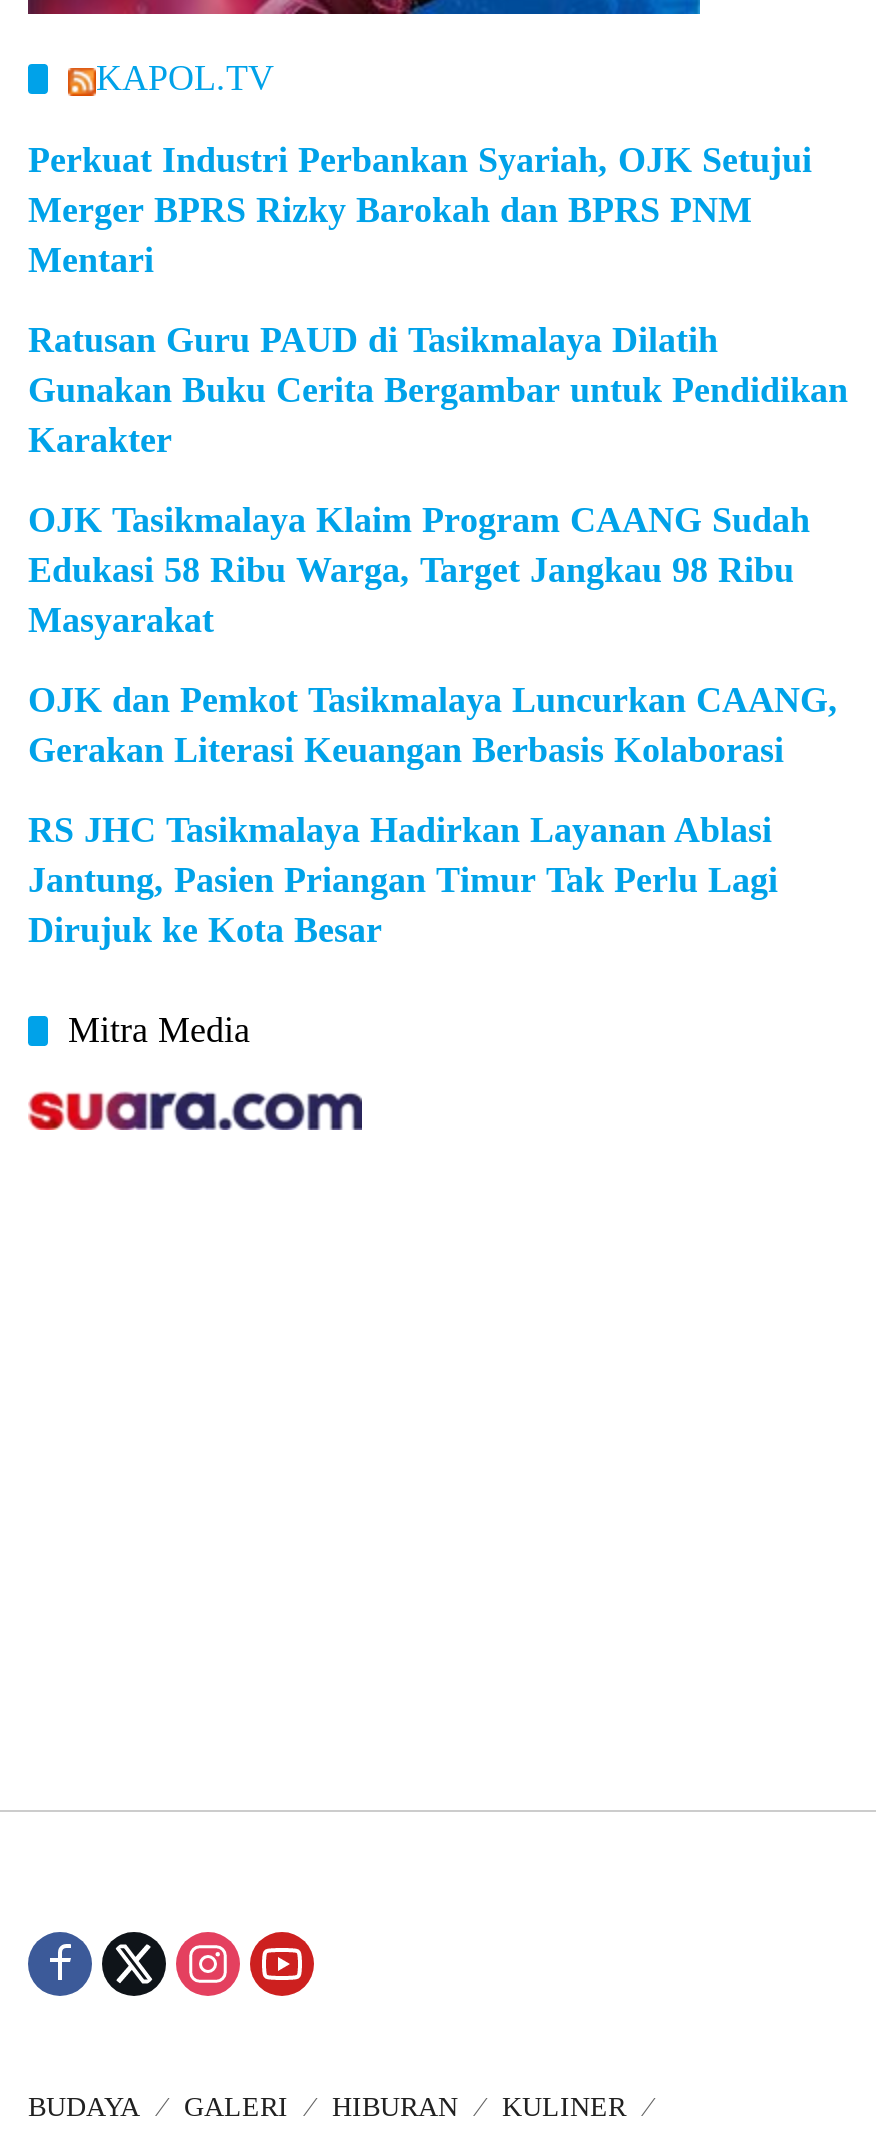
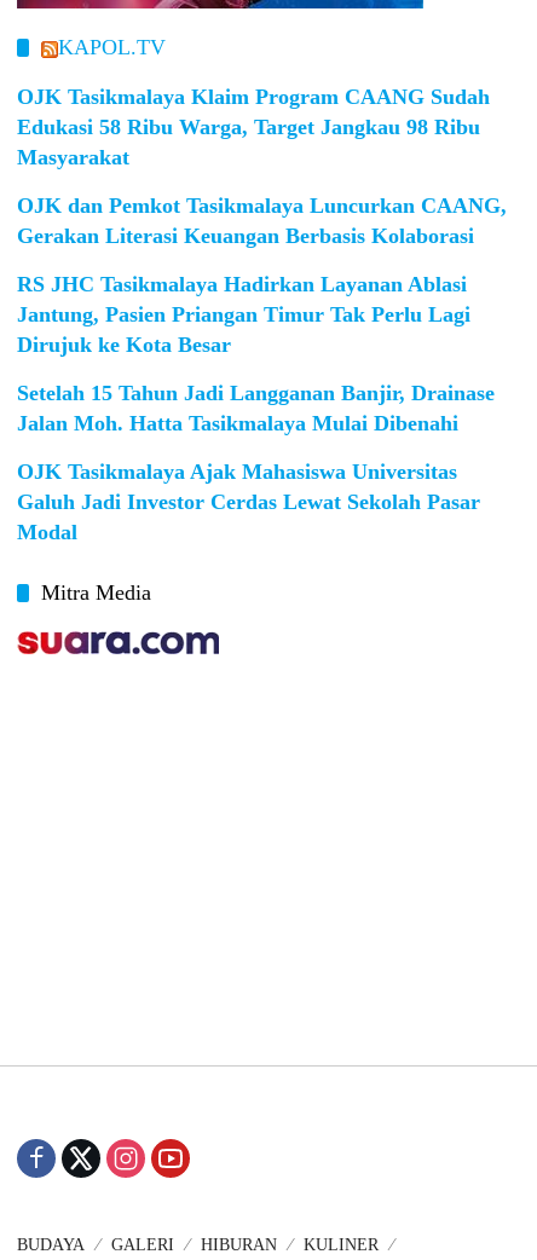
- Perkuat Industri Perbankan Syariah, OJK Setujui
- Merger BPRS Rizky Barokah dan BPRS PNM
- Mentari
- Ratusan Guru PAUD di Tasikmalaya Dilatih
- Gunakan Buku Cerita Bergambar untuk Pendidikan
- Karakter

moved up: OJK Tasikmalaya Klaim Program CAANG Sudah | Edukasi 58 Ribu Warga, Target Jangkau 98 Ribu | Masyarakat | OJK dan Pemkot Tasikmalaya Luncurkan CAANG, | Gerakan Literasi Keuangan Berbasis Kolaborasi | RS JHC Tasikmalaya Hadirkan Layanan Ablasi | Jantung, Pasien Priangan Timur Tak Perlu Lagi | Dirujuk ke Kota Besar

+ Setelah 15 Tahun Jadi Langganan Banjir, Drainase
+ Jalan Moh. Hatta Tasikmalaya Mulai Dibenahi
+ OJK Tasikmalaya Ajak Mahasiswa Universitas
+ Galuh Jadi Investor Cerdas Lewat Sekolah Pasar
+ Modal
